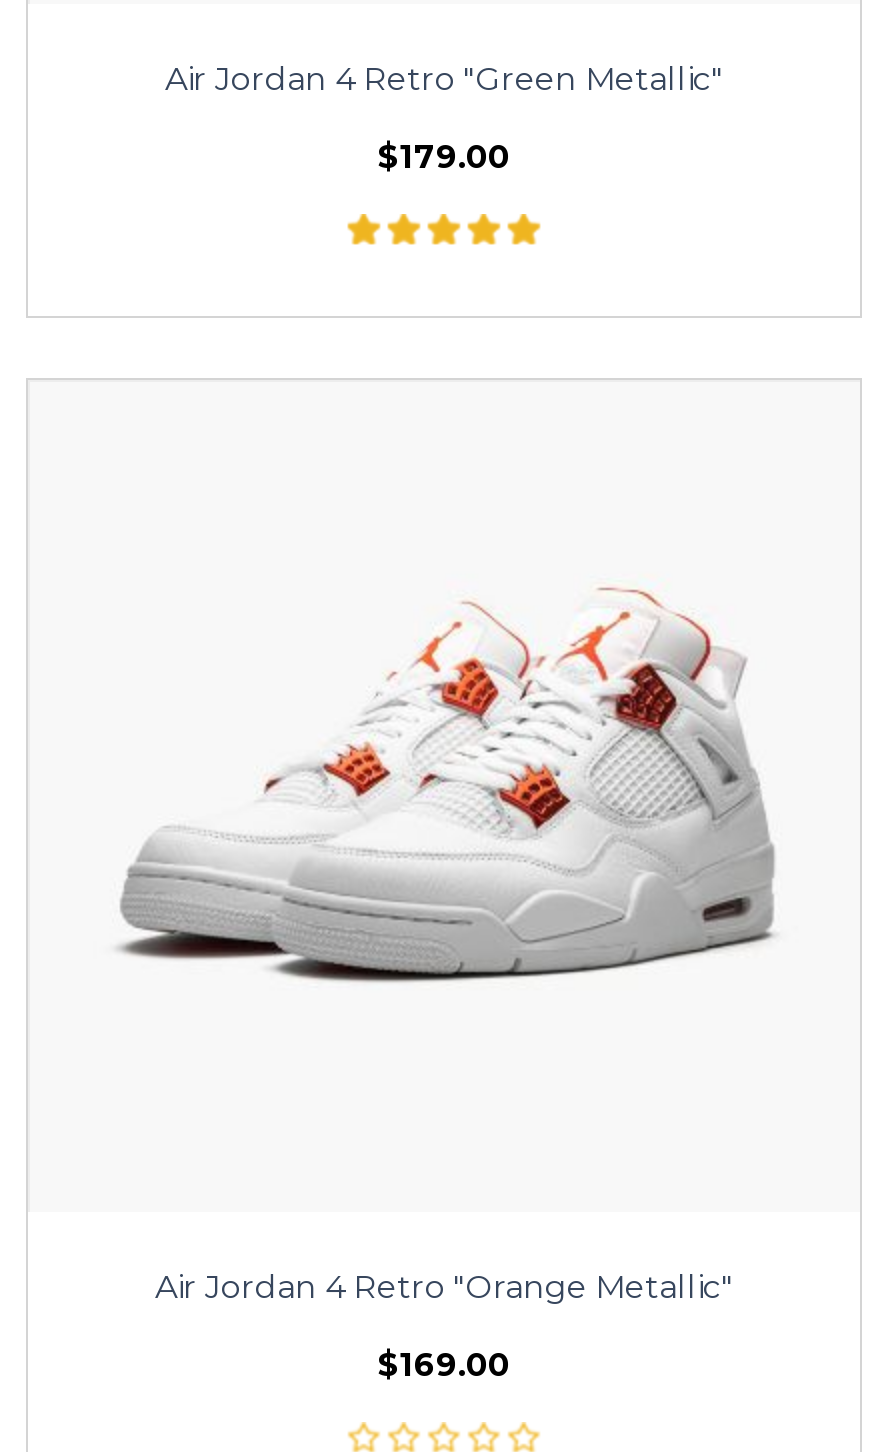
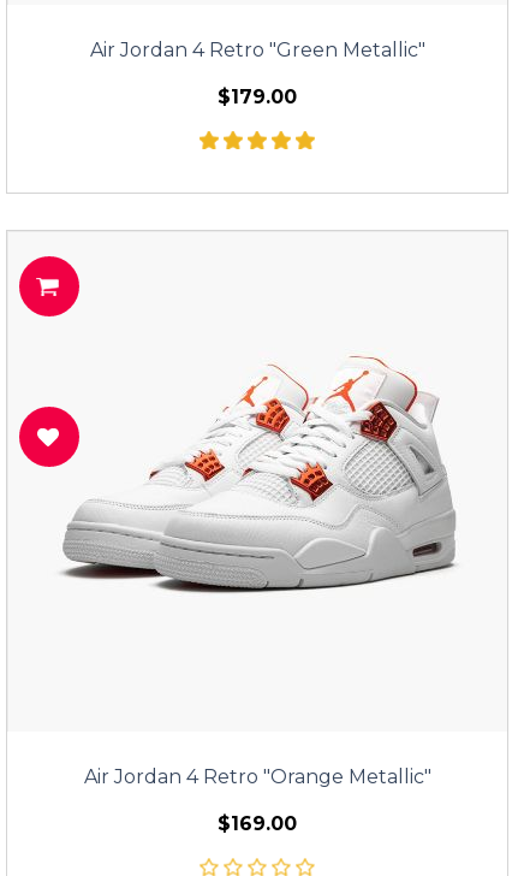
+ [image]

+ [image]
